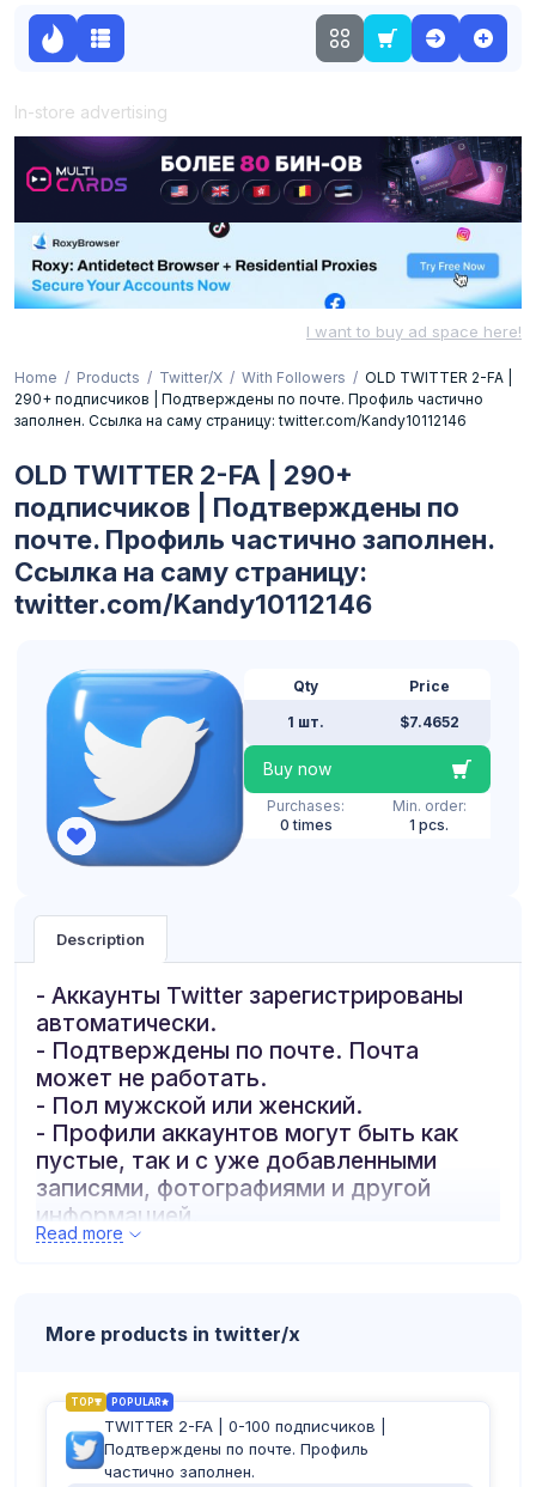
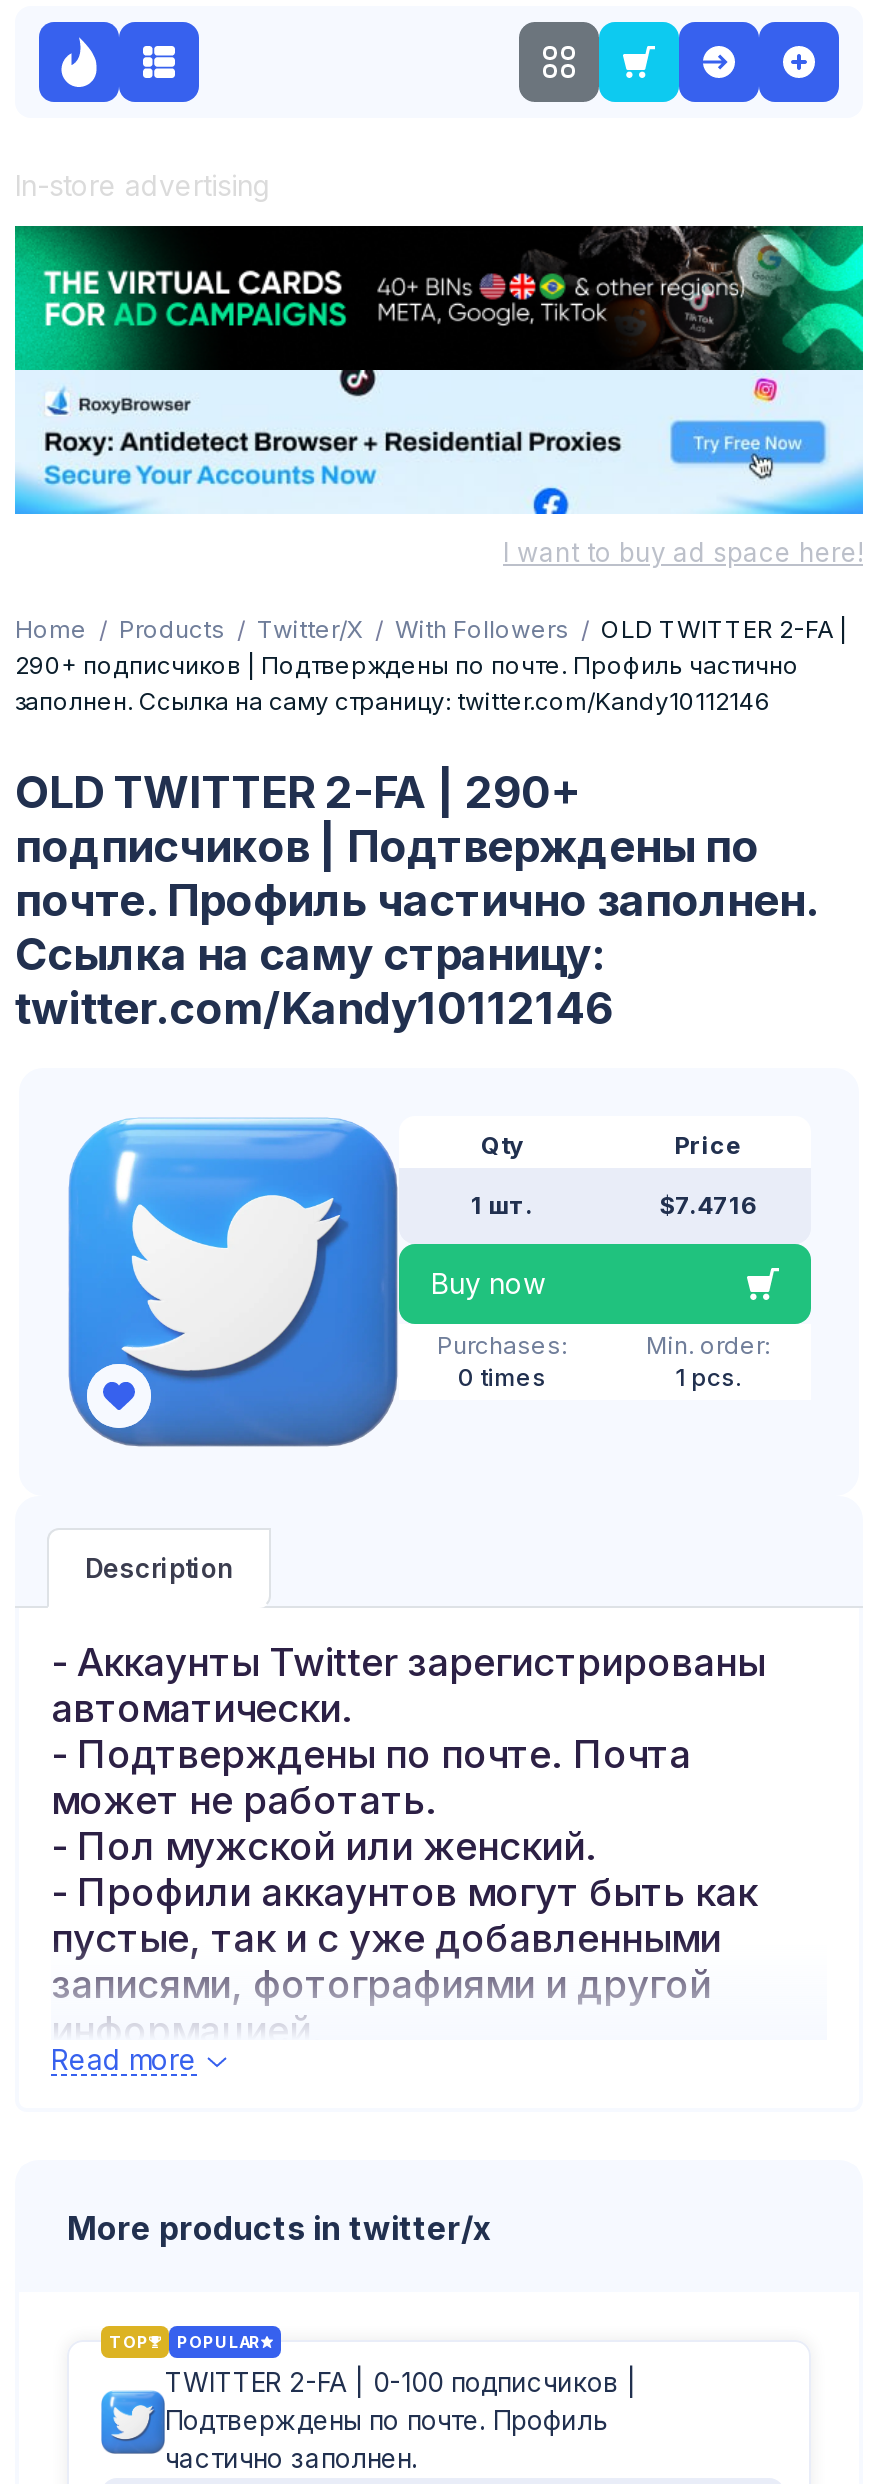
- [image]
+ [image]

- $7.4652
+ $7.4716
